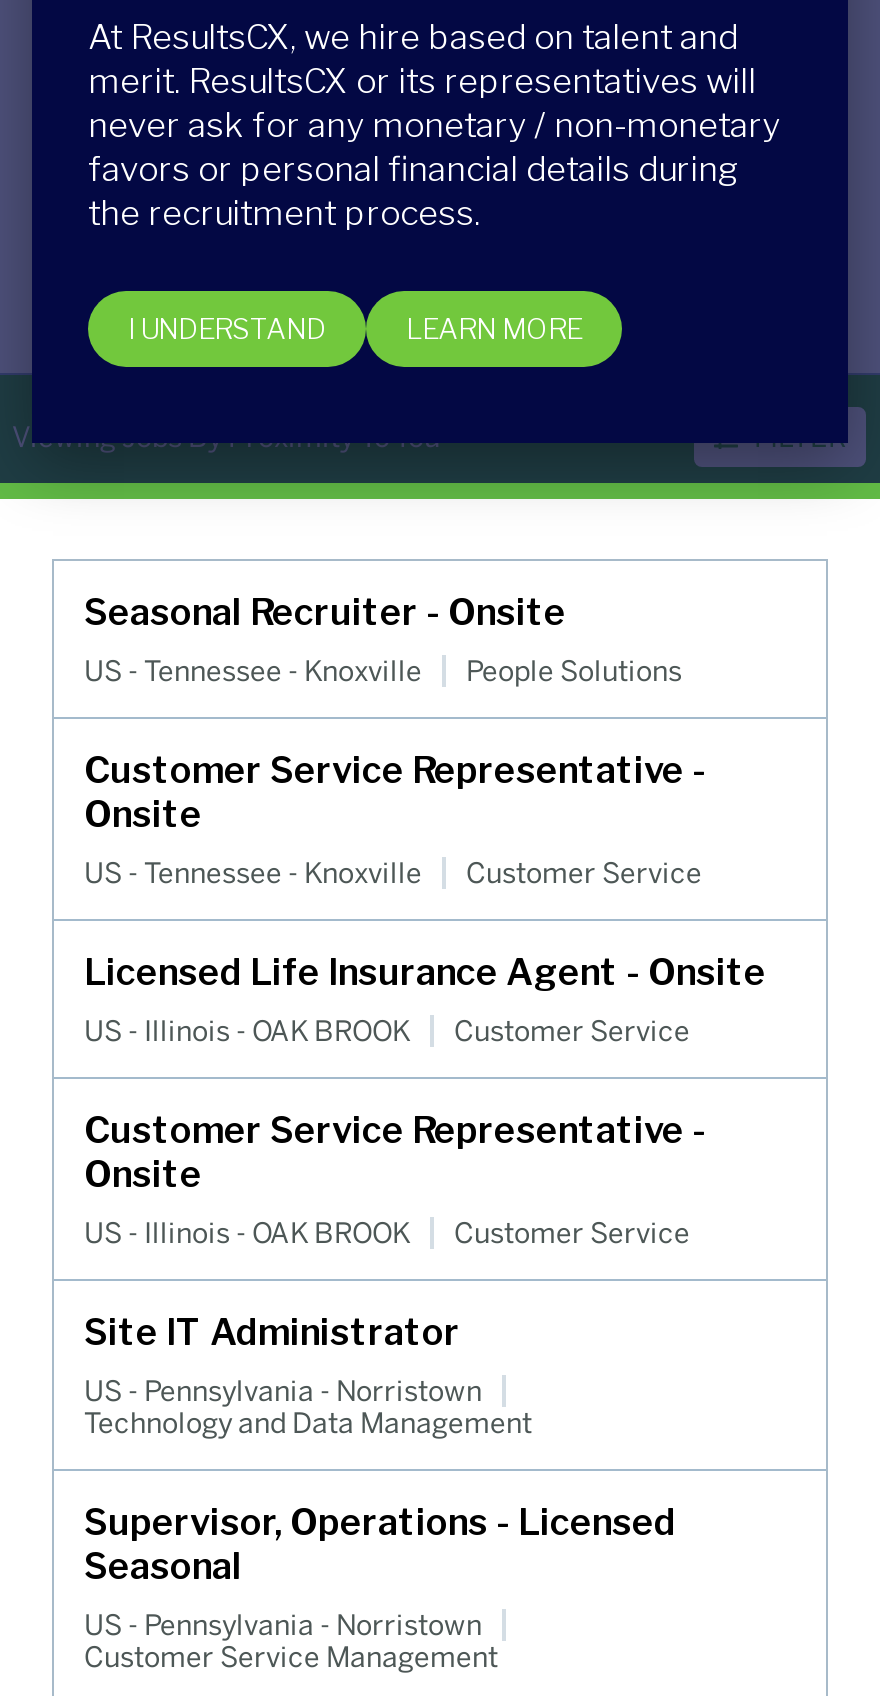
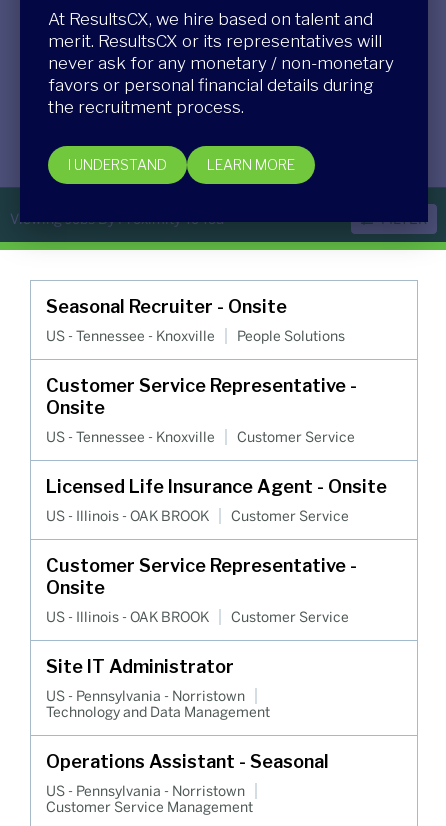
- Supervisor, Operations - Licensed
- Seasonal
+ Operations Assistant - Seasonal
